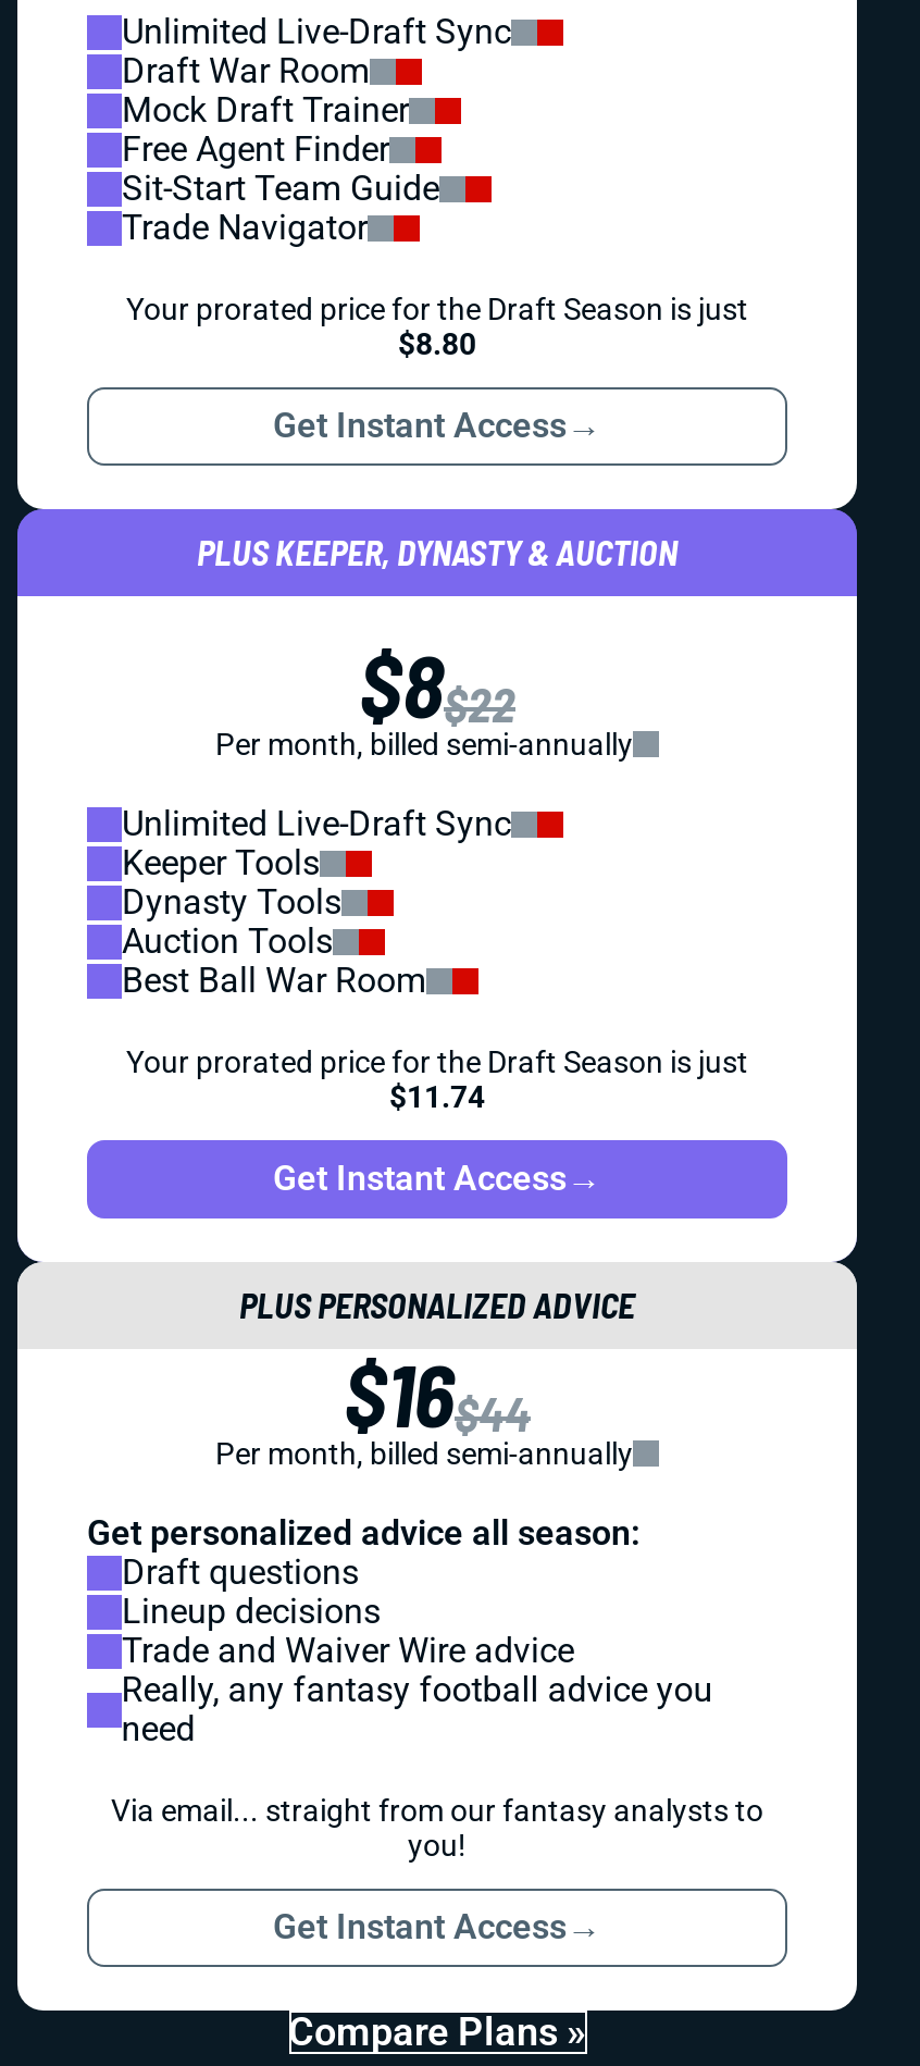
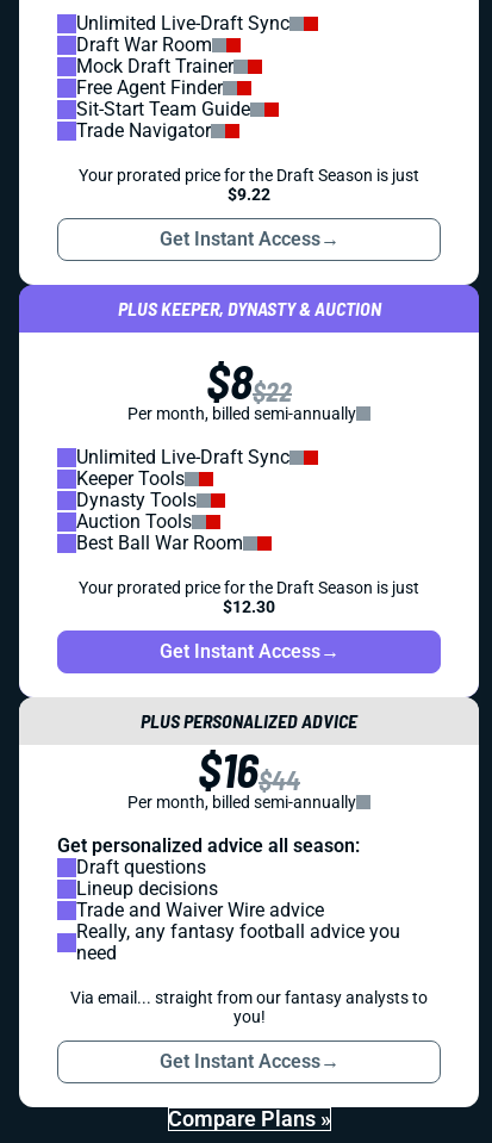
- $8.80
+ $9.22

- $11.74
+ $12.30
